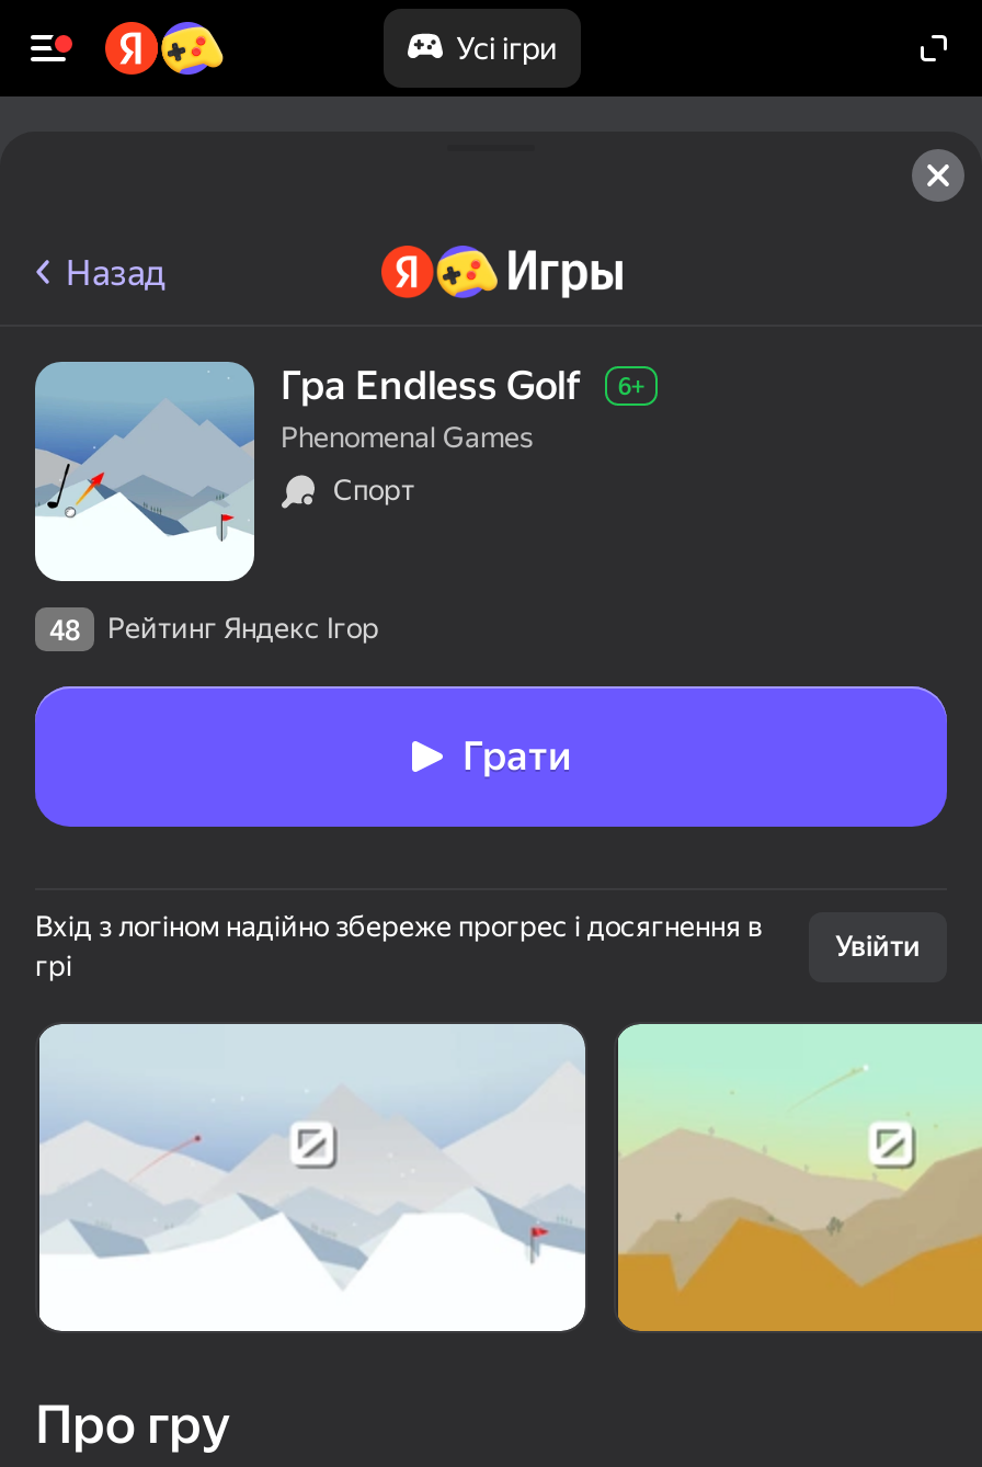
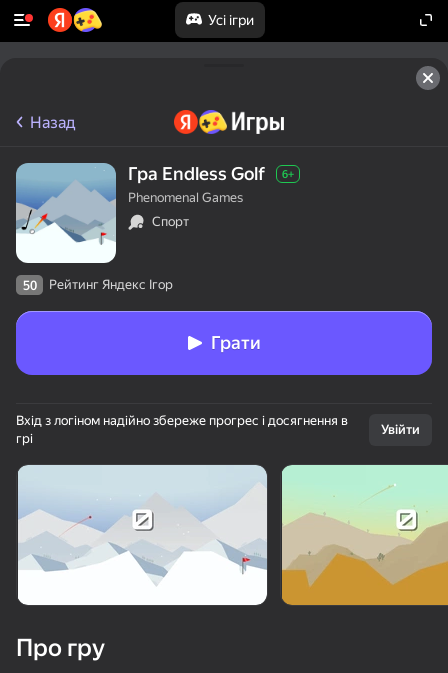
- 48 Рейтинг Яндекс Ігор
+ 50 Рейтинг Яндекс Ігор
